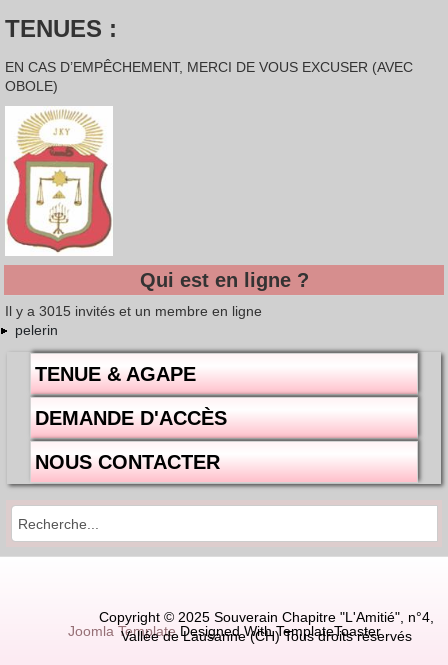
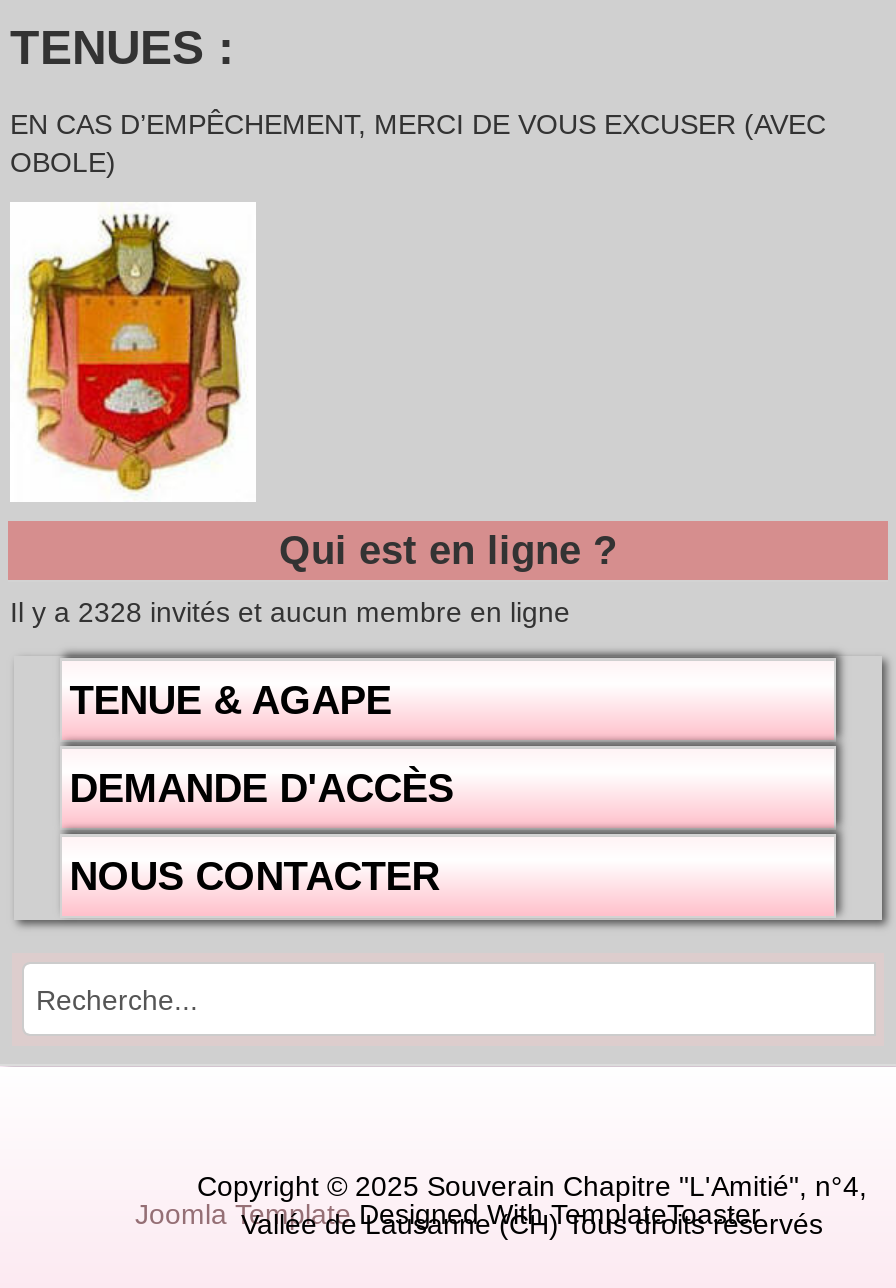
- [image]
+ [image]

- Il y a 3015 invités et un membre en ligne
- pelerin
+ Il y a 2328 invités et aucun membre en ligne
